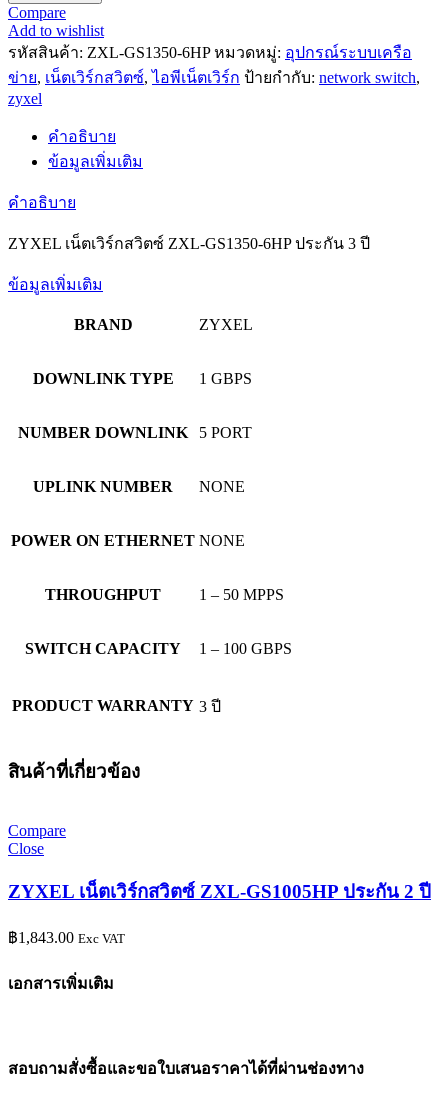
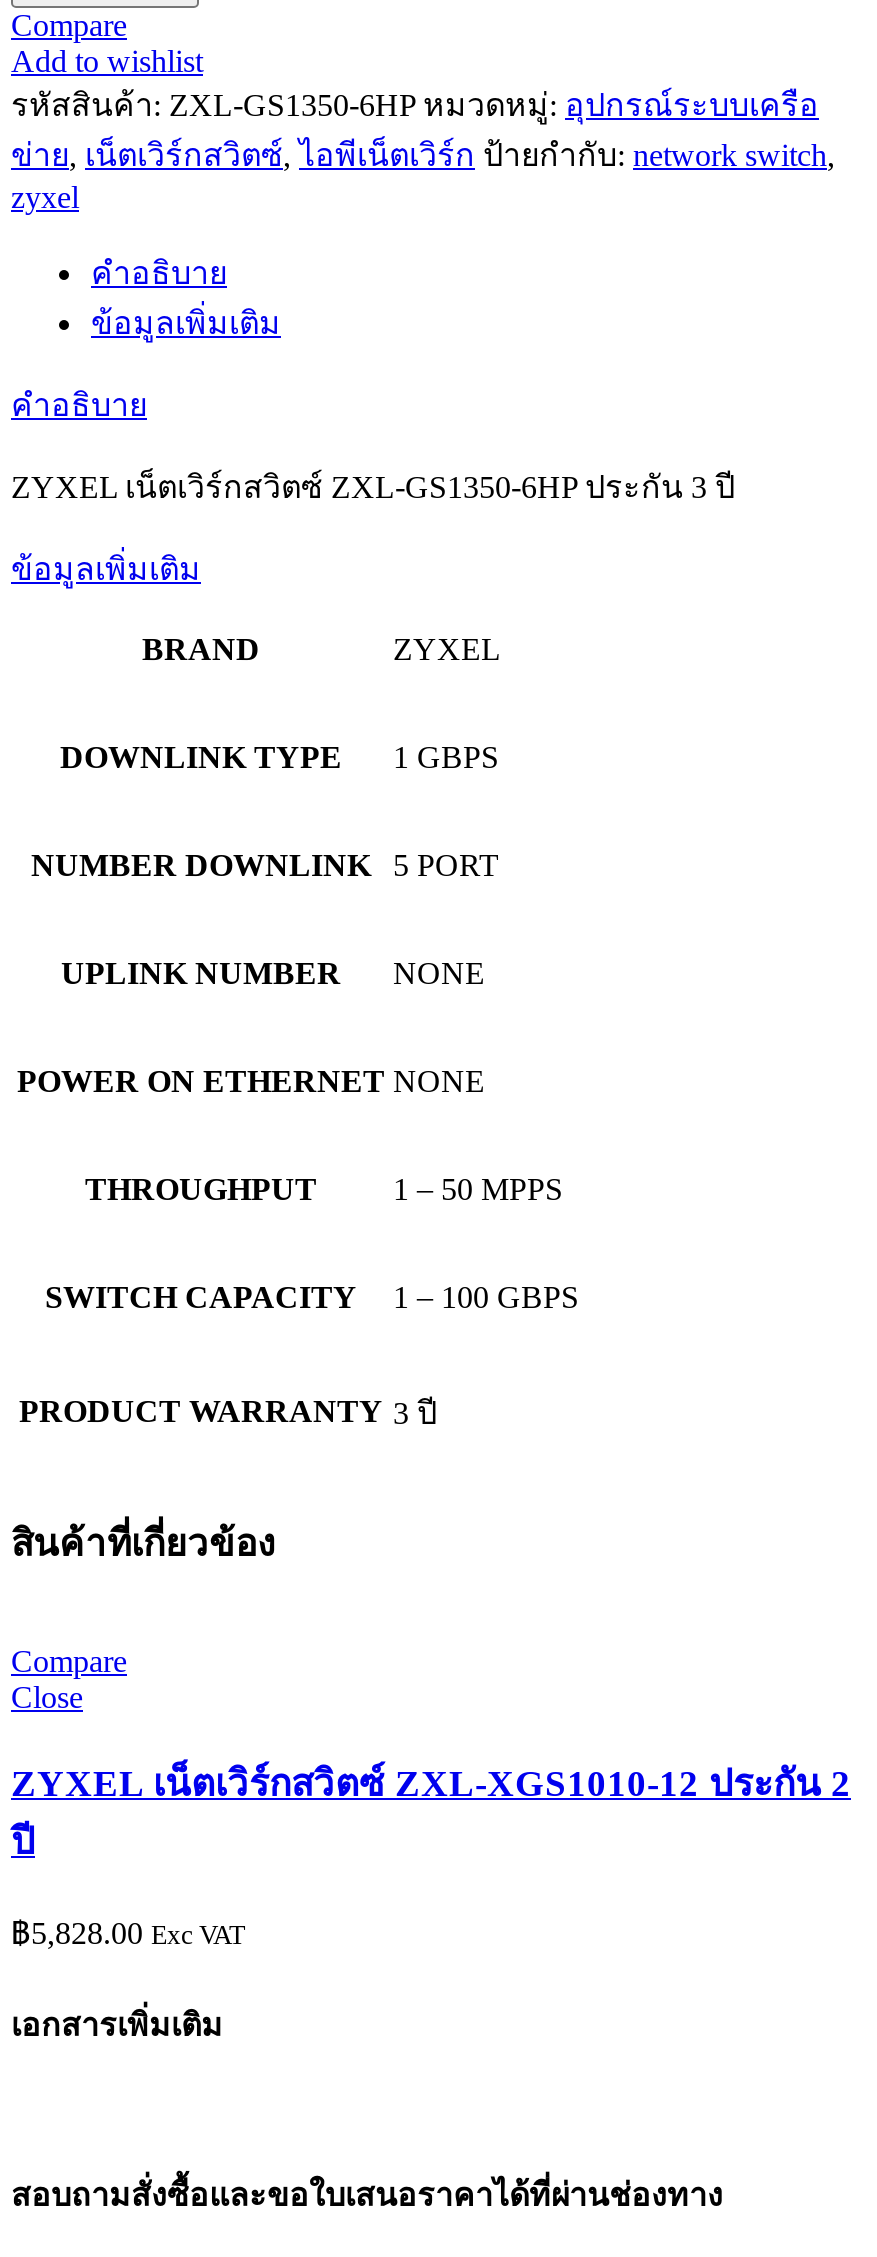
- ZYXEL เน็ตเวิร์กสวิตซ์ ZXL-GS1005HP ประกัน 2 ปี
+ ZYXEL เน็ตเวิร์กสวิตซ์ ZXL-XGS1010-12 ประกัน 2
+ ปี

- ฿1,843.00 Exc VAT
+ ฿5,828.00 Exc VAT
